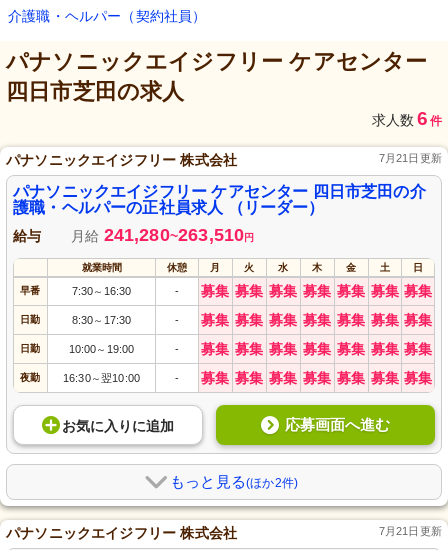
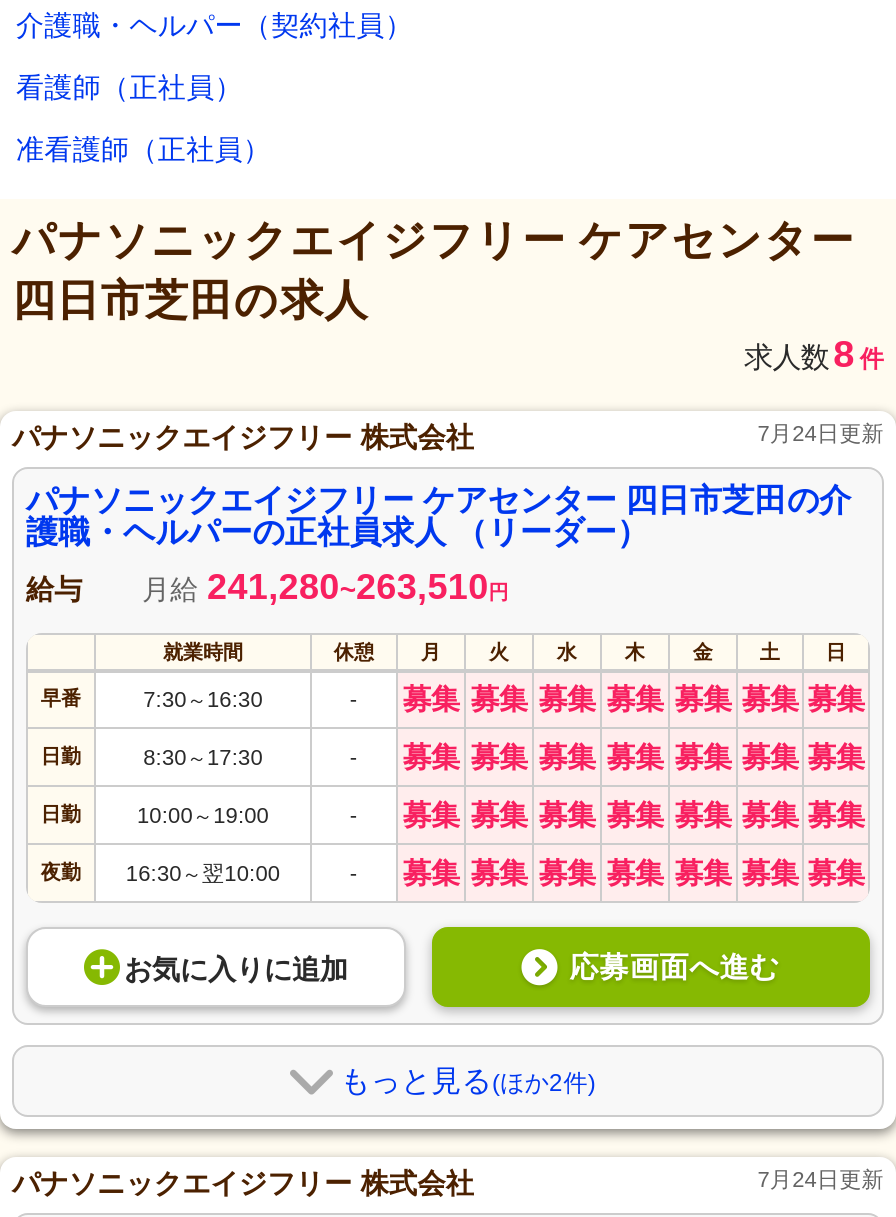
+ 看護師（正社員）
+ 准看護師（正社員）

- 求人数 6 件
+ 求人数 8 件

- 7月21日更新
+ 7月24日更新

- 7月21日更新
+ 7月24日更新
